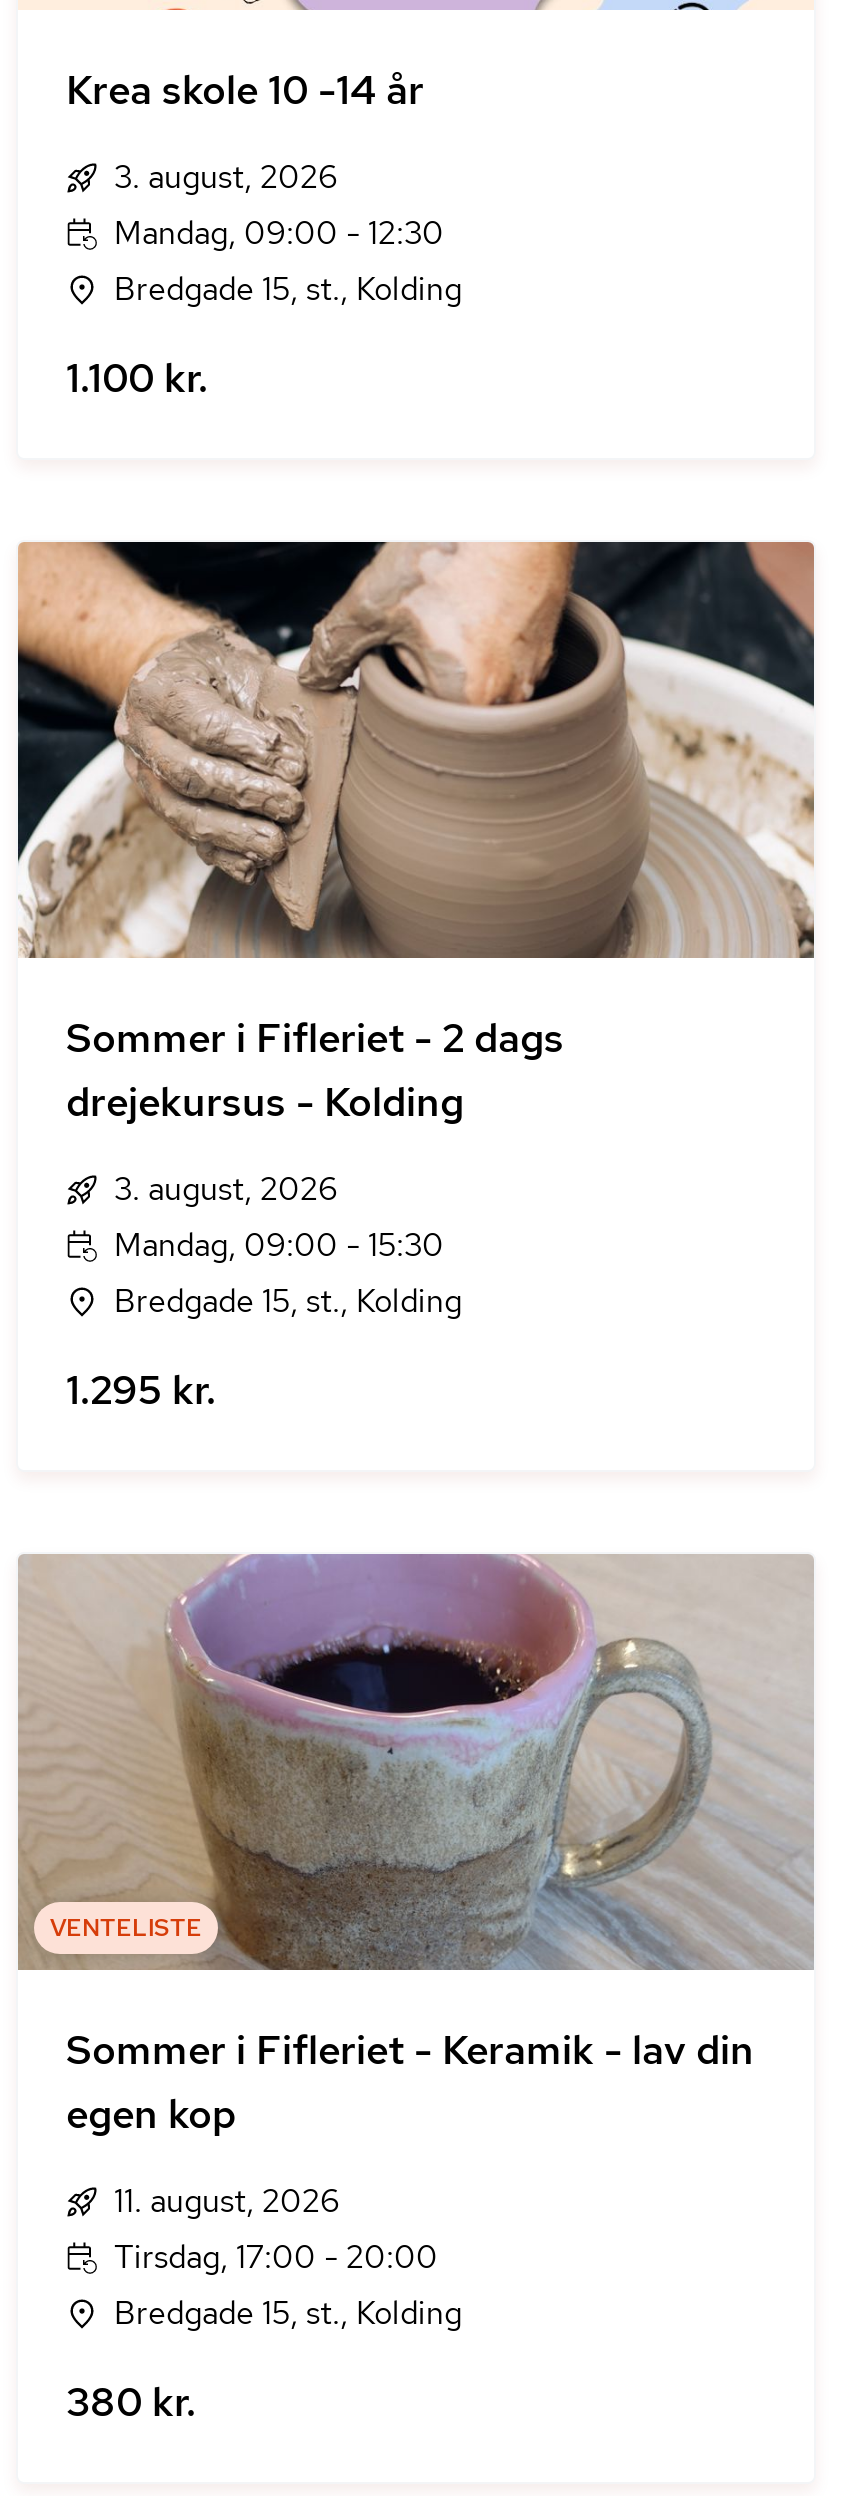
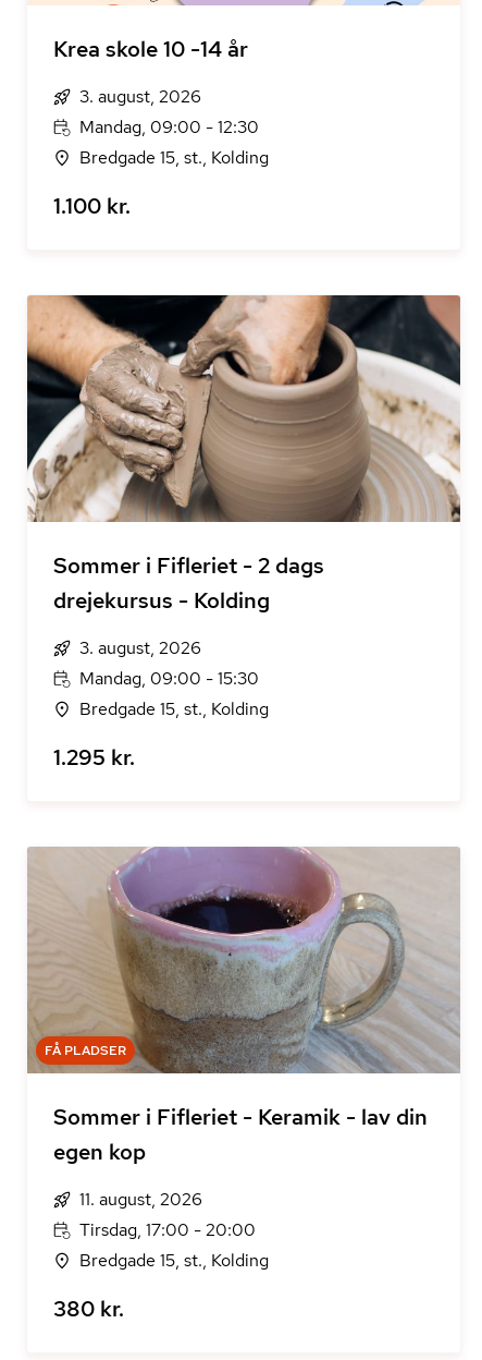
- VENTELISTE
+ FÅ PLADSER
